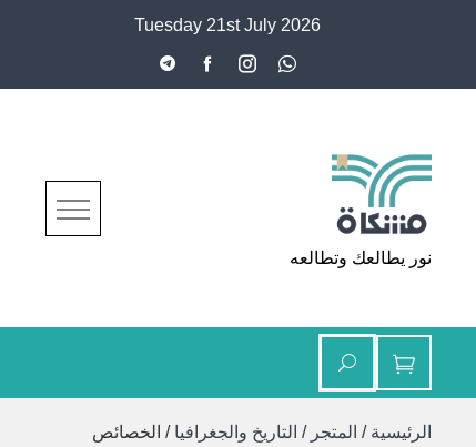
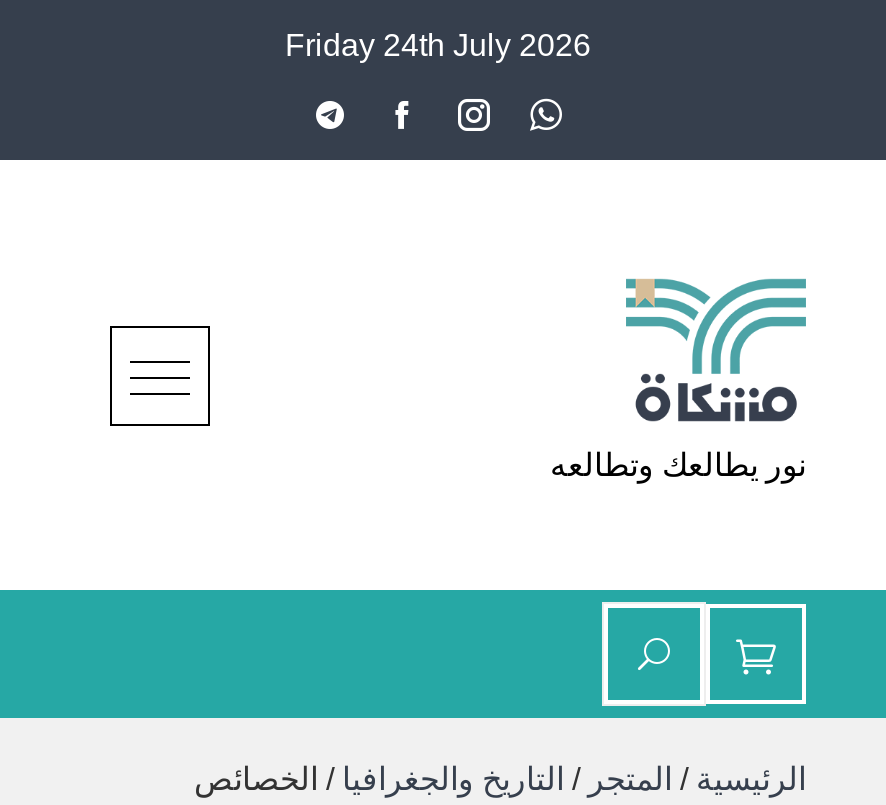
- Tuesday 21st July 2026
+ Friday 24th July 2026
